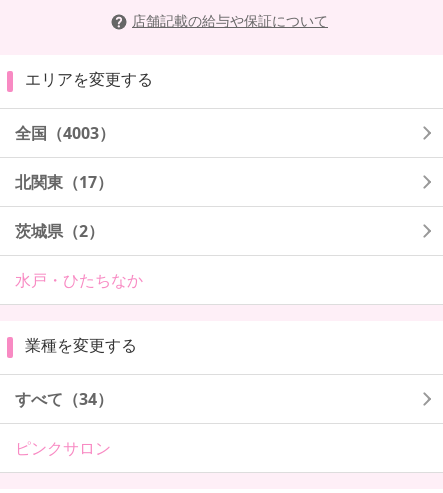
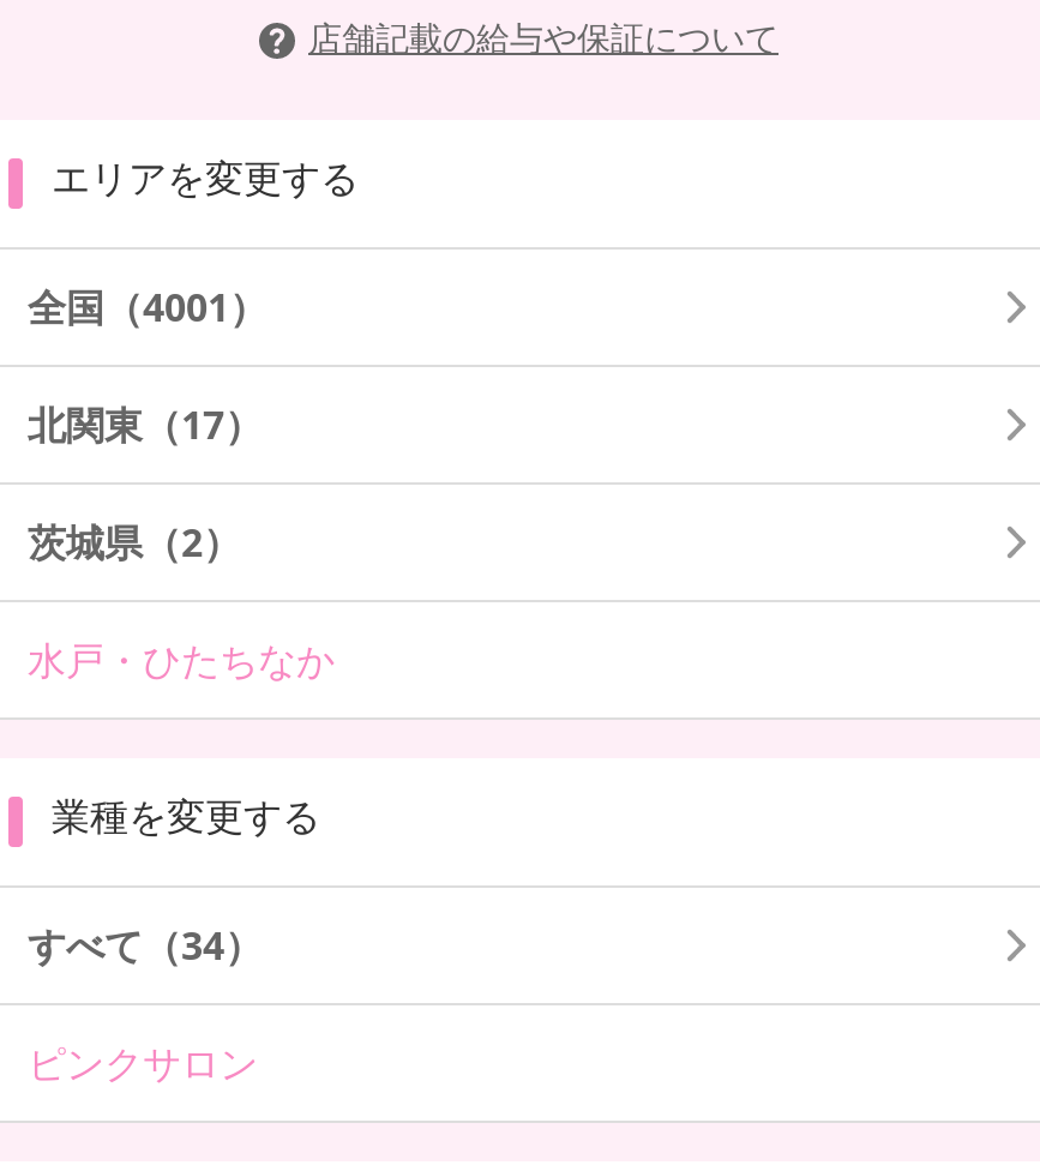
- 全国（4003）
+ 全国（4001）
